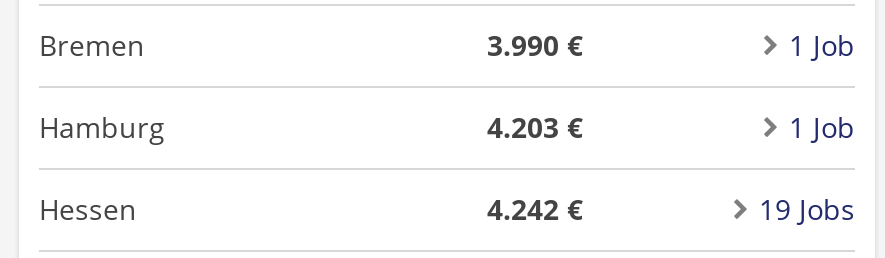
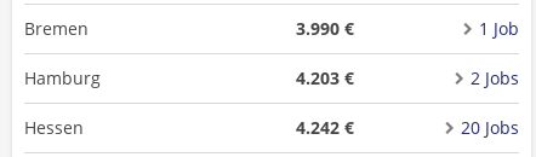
- 1 Job
+ 2 Jobs

- 19 Jobs
+ 20 Jobs
